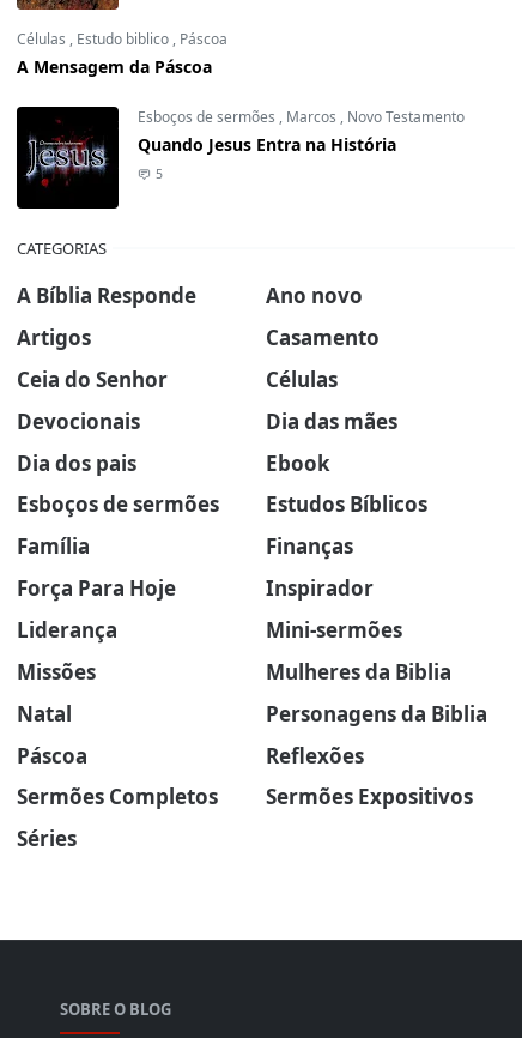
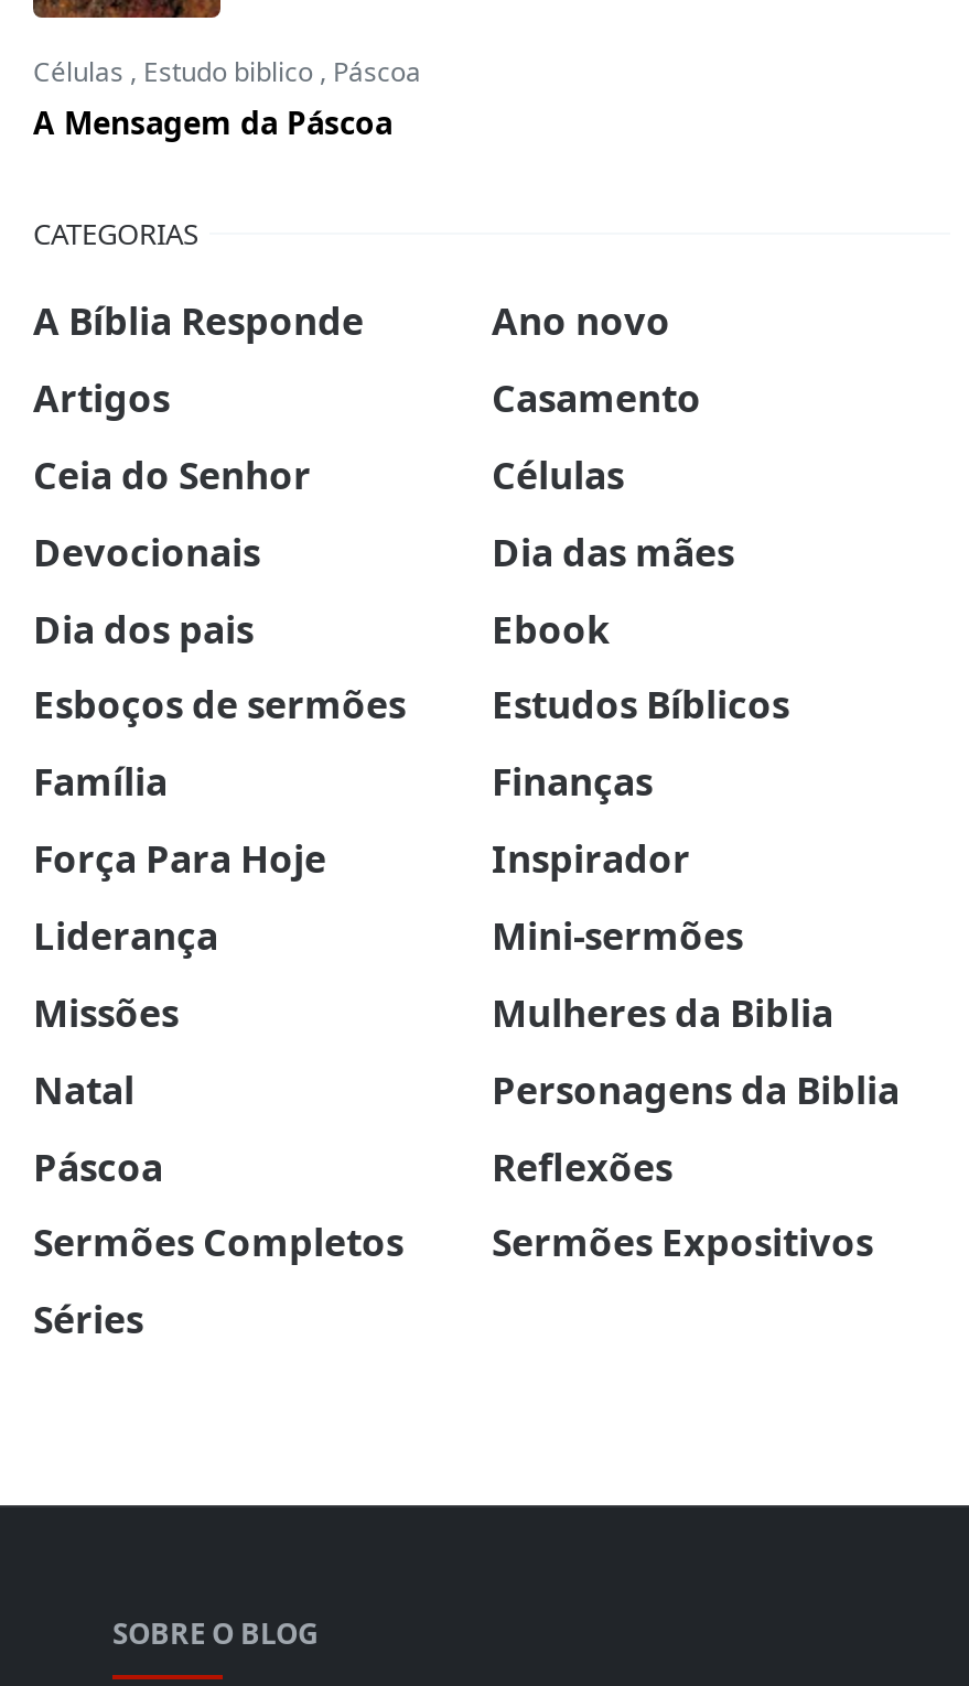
- [image]
- Esboços de sermões, Marcos, Novo Testamento
- Quando Jesus Entra na História
- 5
